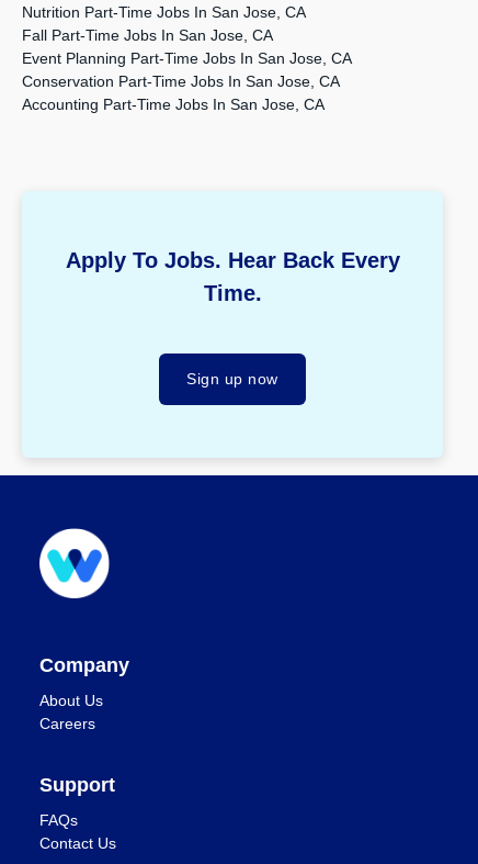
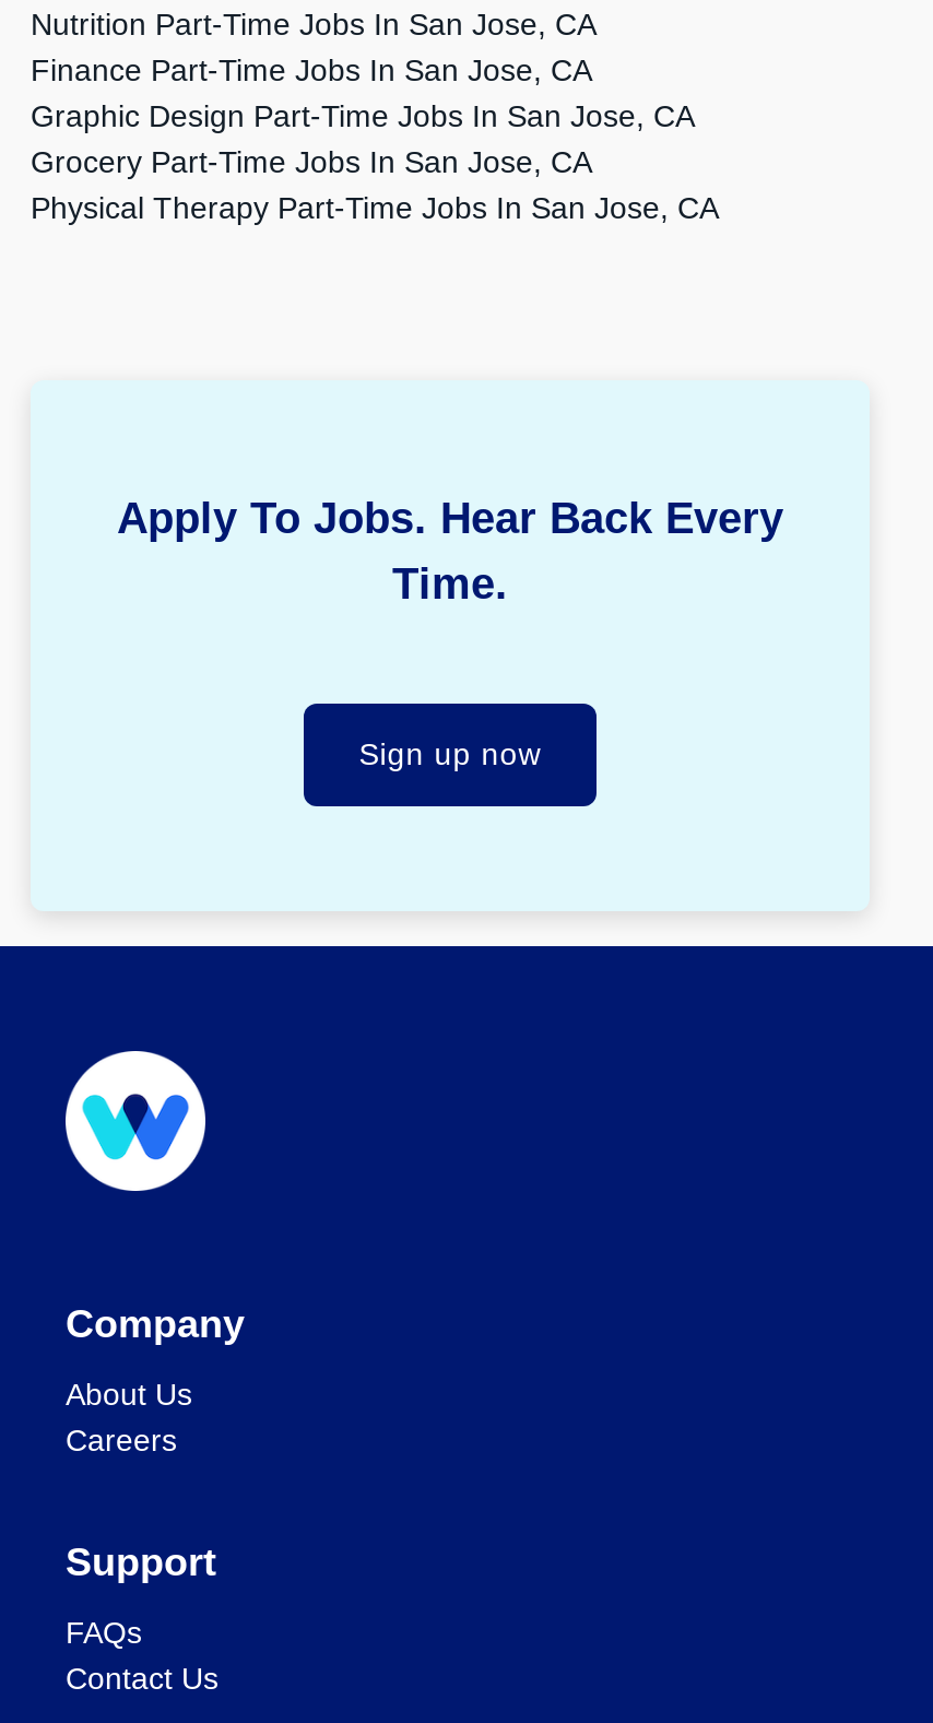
- Fall Part-Time Jobs In San Jose, CA
- Event Planning Part-Time Jobs In San Jose, CA
- Conservation Part-Time Jobs In San Jose, CA
- Accounting Part-Time Jobs In San Jose, CA
+ Finance Part-Time Jobs In San Jose, CA
+ Graphic Design Part-Time Jobs In San Jose, CA
+ Grocery Part-Time Jobs In San Jose, CA
+ Physical Therapy Part-Time Jobs In San Jose, CA
